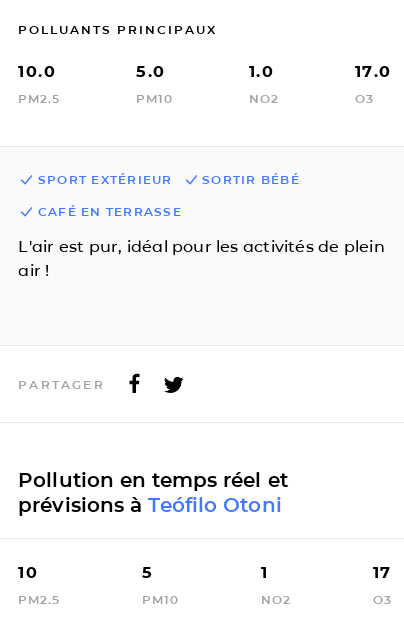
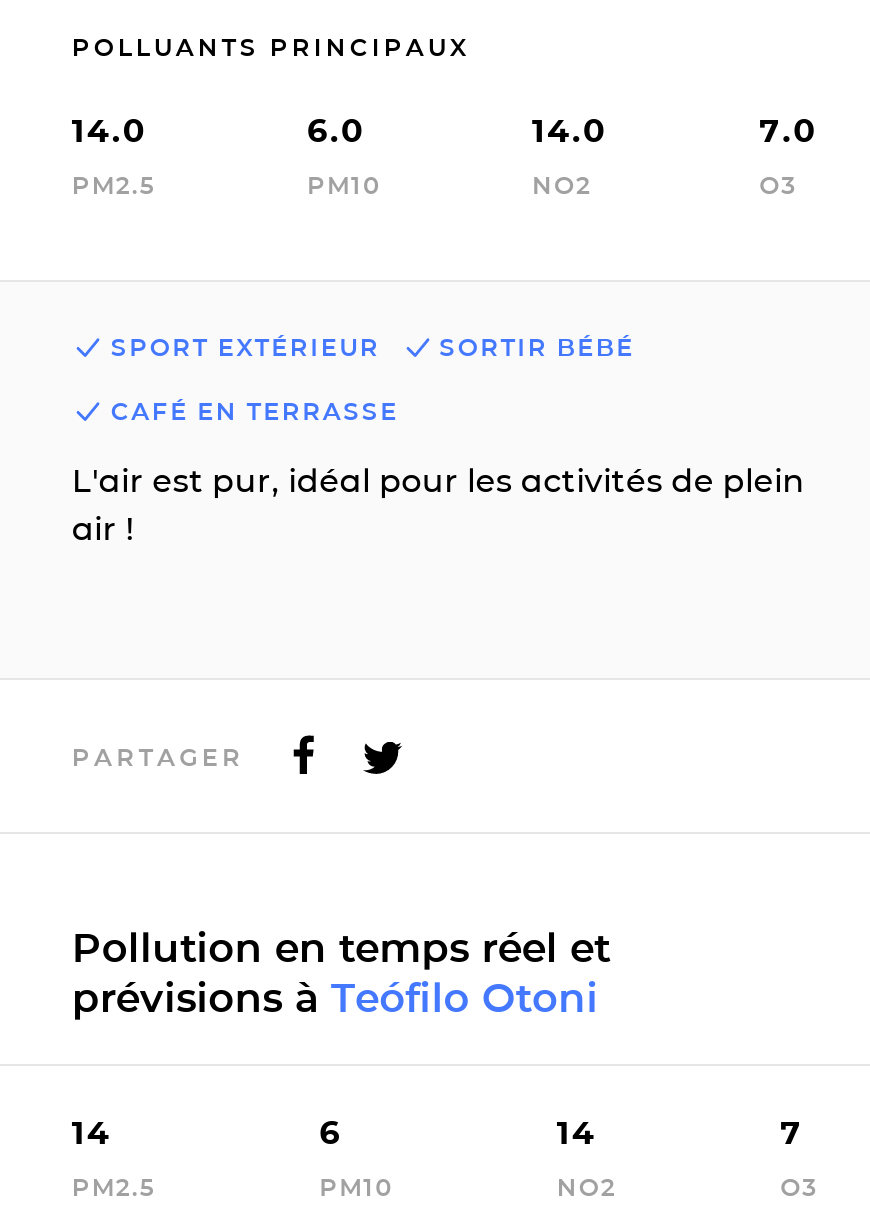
- 10.0
+ 14.0

- 5.0
+ 6.0

- 1.0
+ 14.0

- 17.0
+ 7.0

- 10
+ 14

- 5
+ 6

- 1
+ 14

- 17
+ 7
